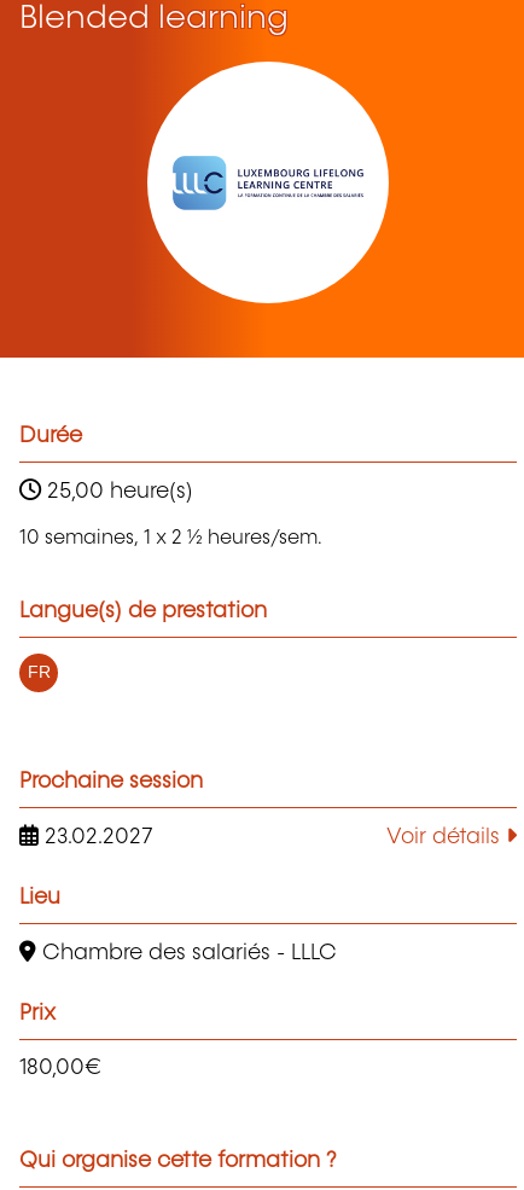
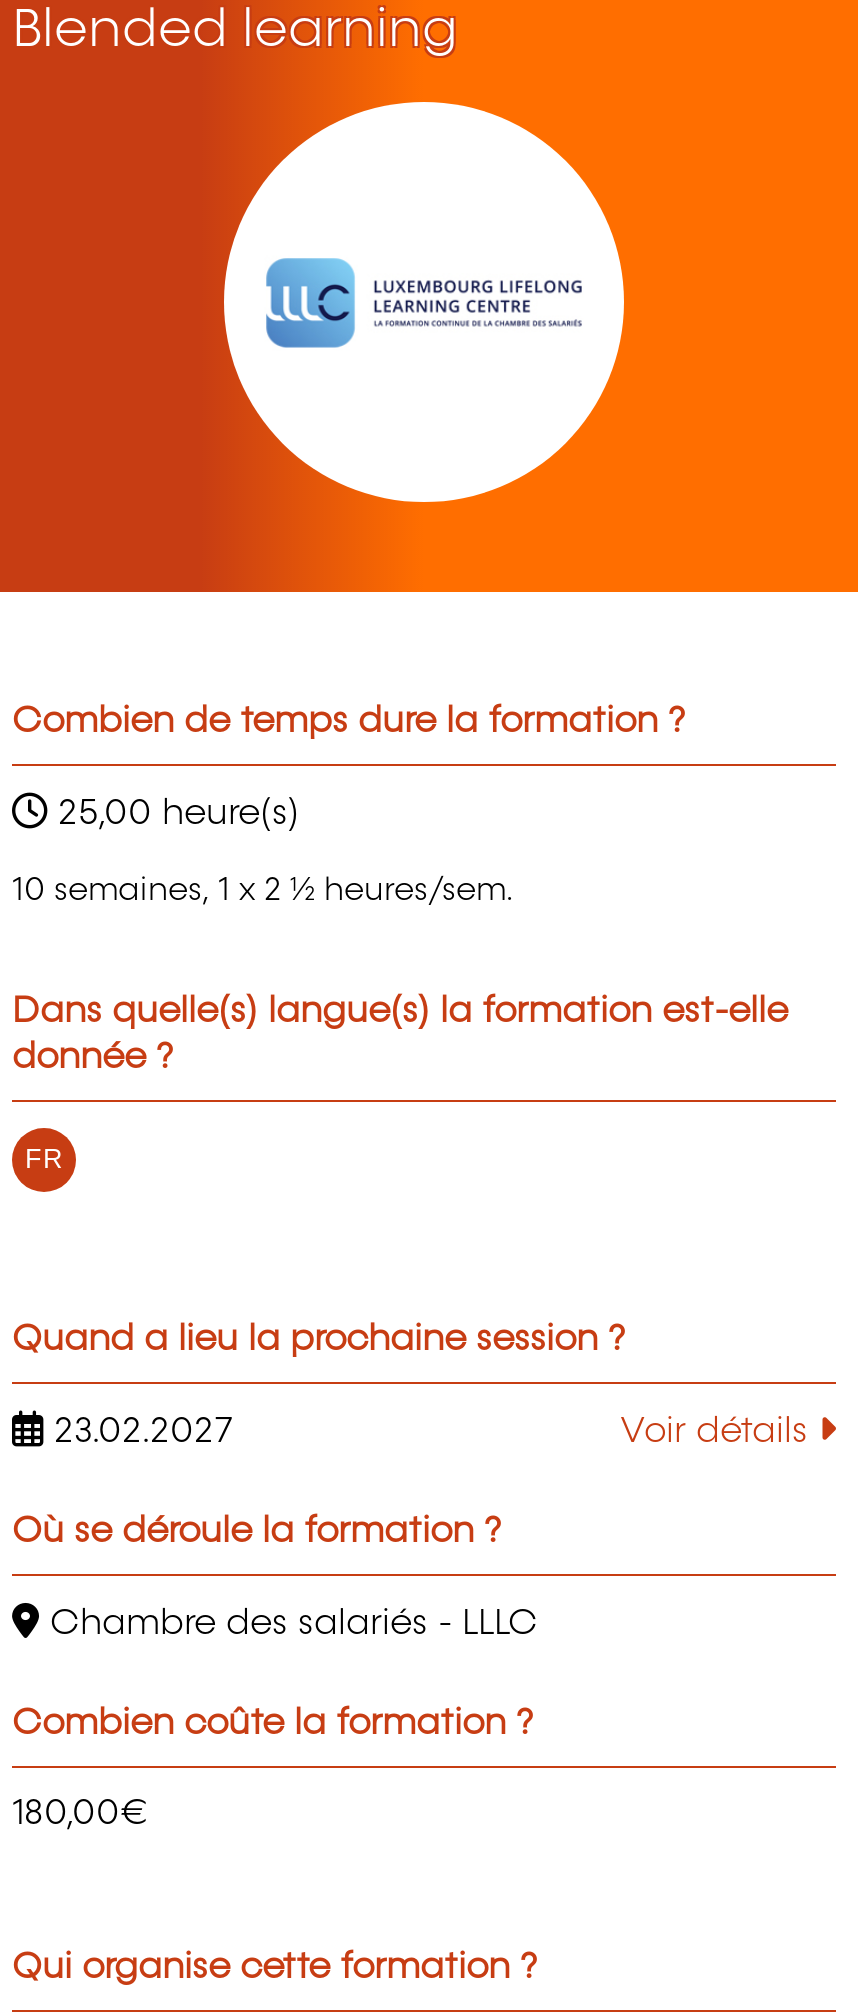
- Durée
+ Combien de temps dure la formation ?

- Langue(s) de prestation
+ Dans quelle(s) langue(s) la formation est-elle
+ donnée ?

- Prochaine session
+ Quand a lieu la prochaine session ?

- Lieu
+ Où se déroule la formation ?

- Prix
+ Combien coûte la formation ?
